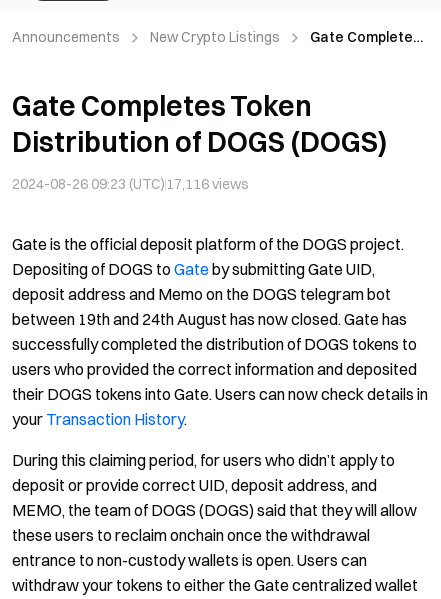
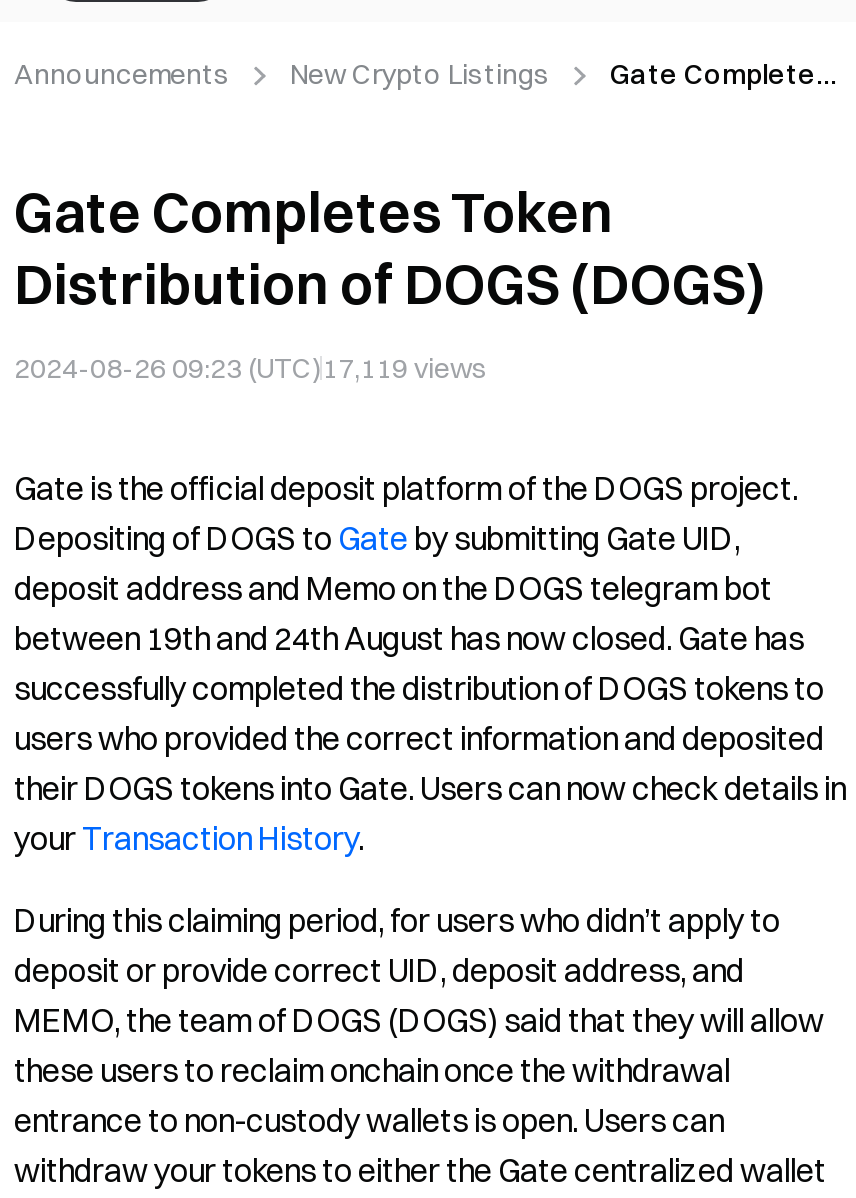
- 2024-08-26 09:23 (UTC)17,116 views
+ 2024-08-26 09:23 (UTC)17,119 views
